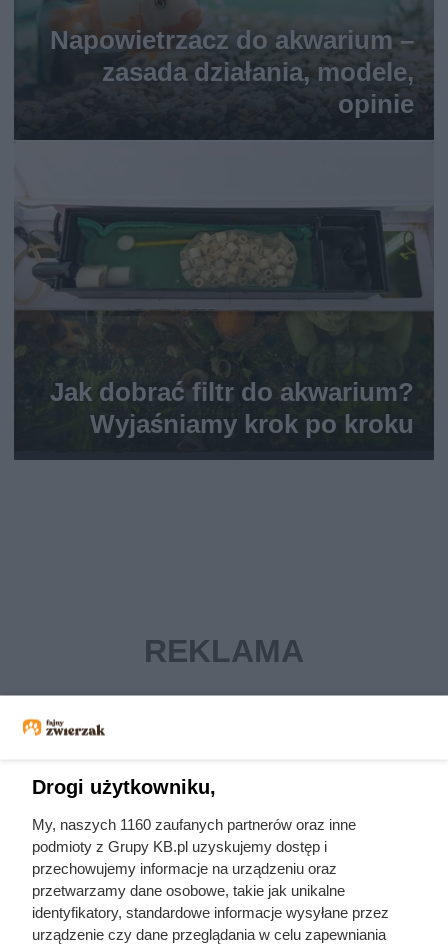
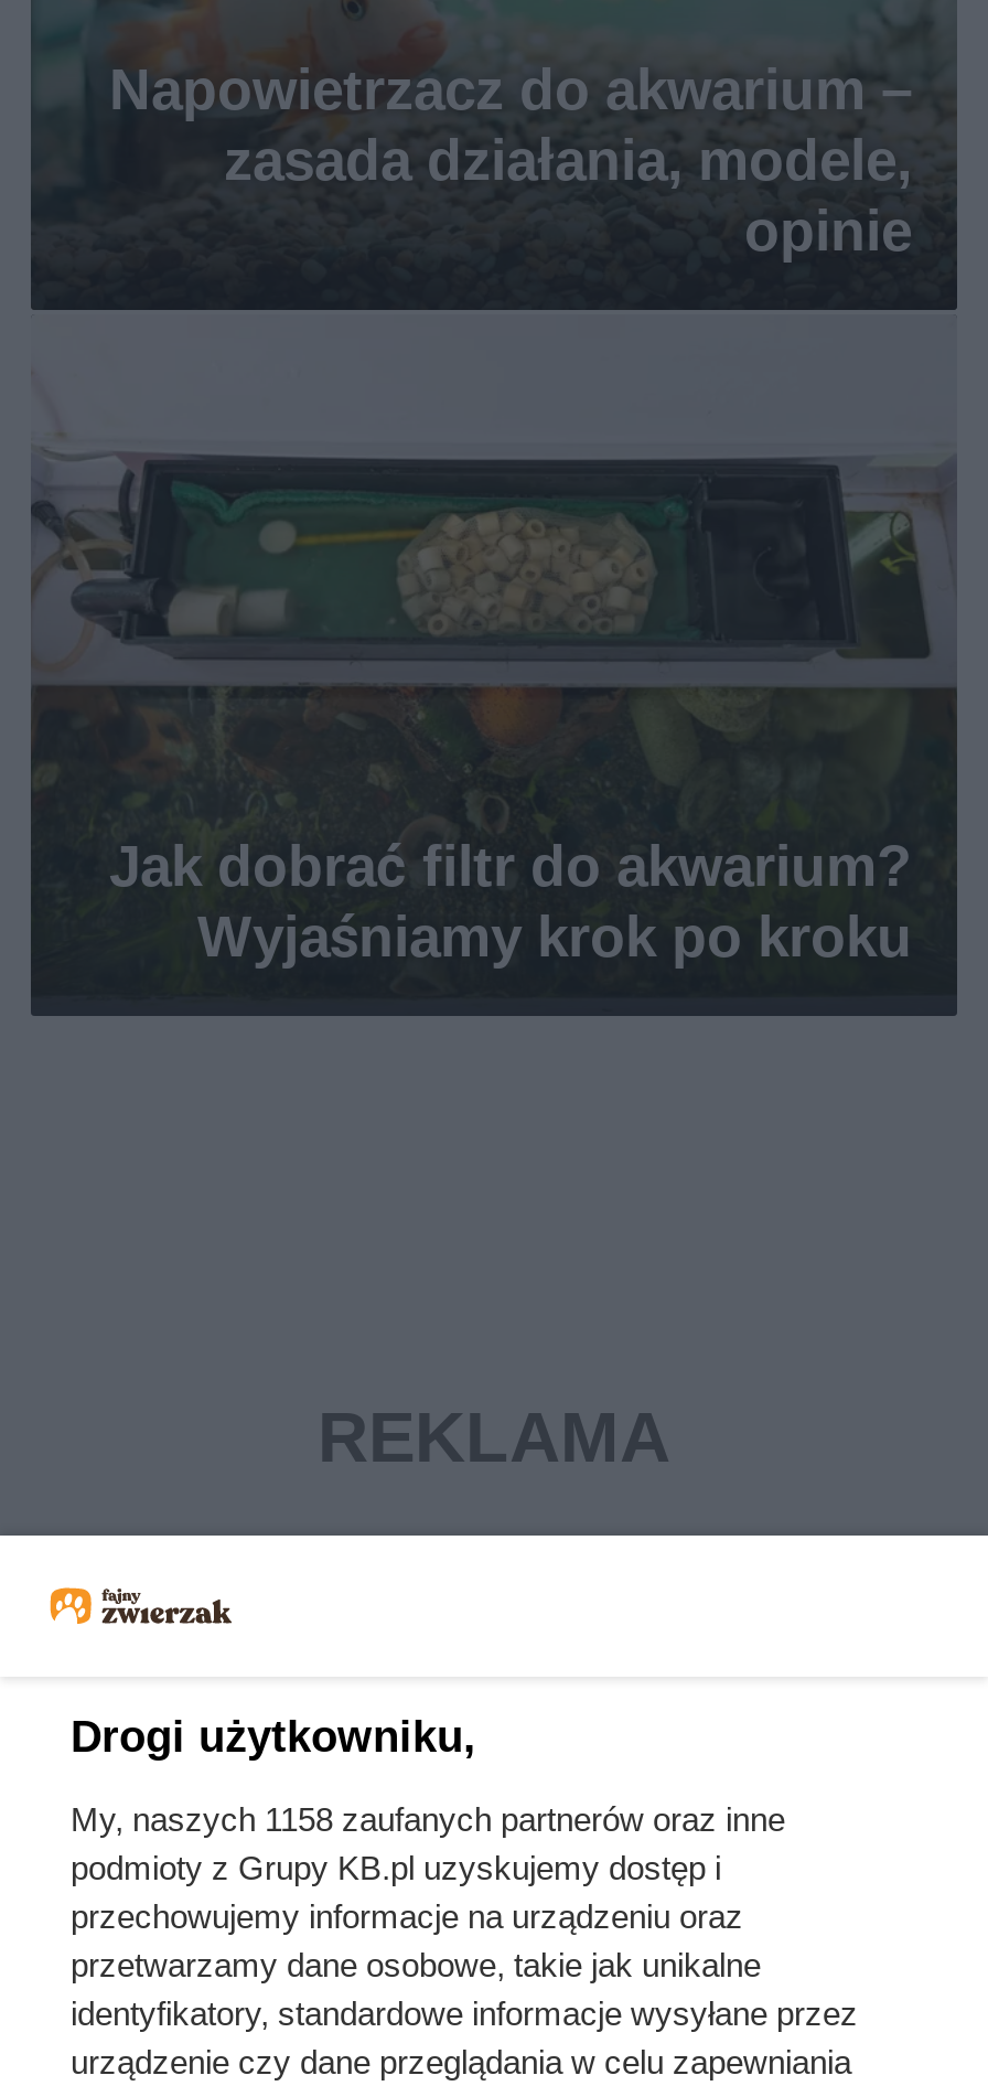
- My, naszych 1160 zaufanych partnerów oraz inne
+ My, naszych 1158 zaufanych partnerów oraz inne
